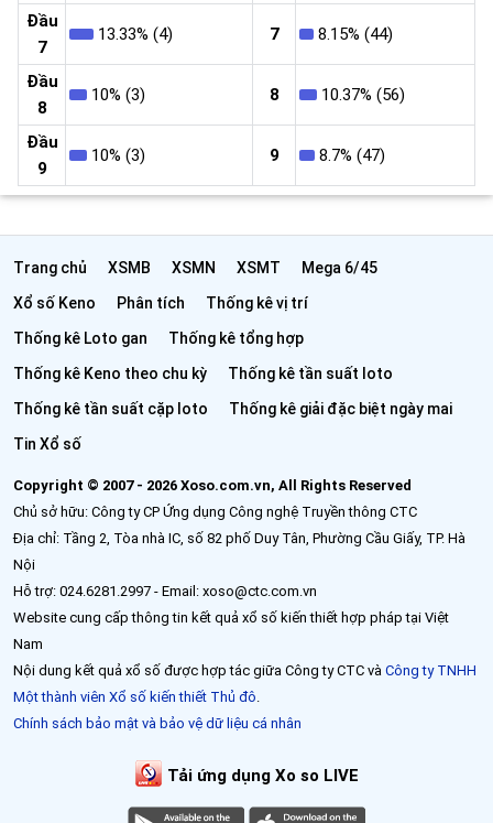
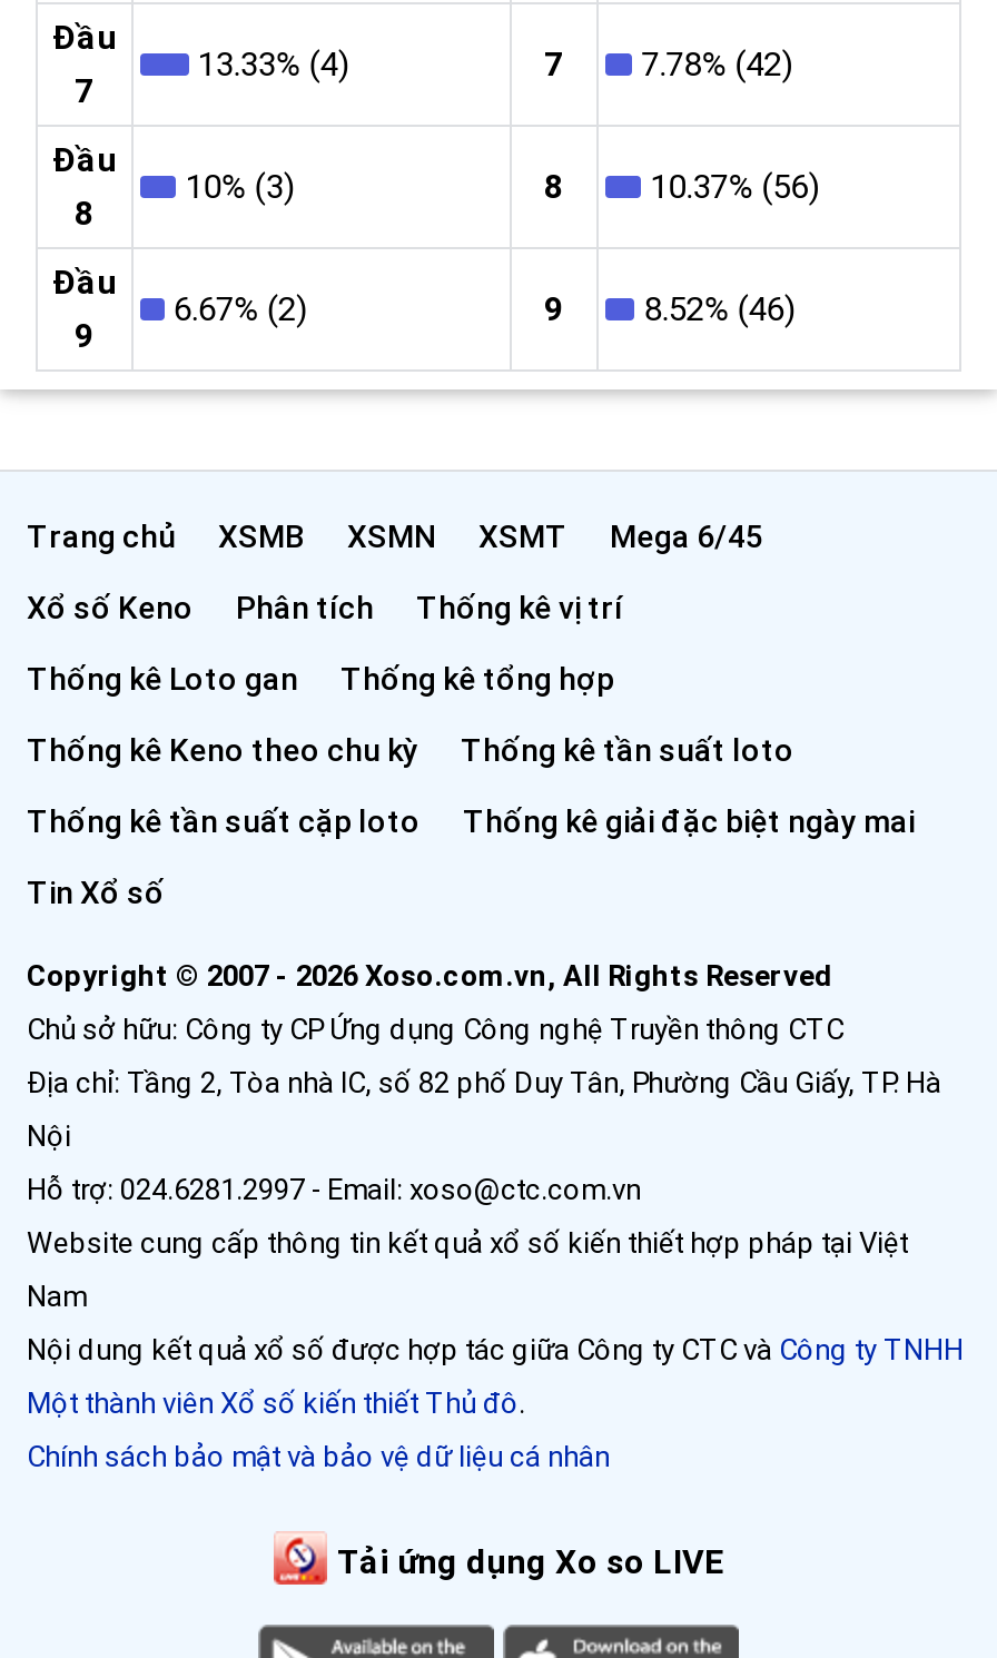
- 7 8.15% (44)
+ 7 7.78% (42)

- 10% (3)
+ 6.67% (2)

- 9 8.7% (47)
+ 9 8.52% (46)
